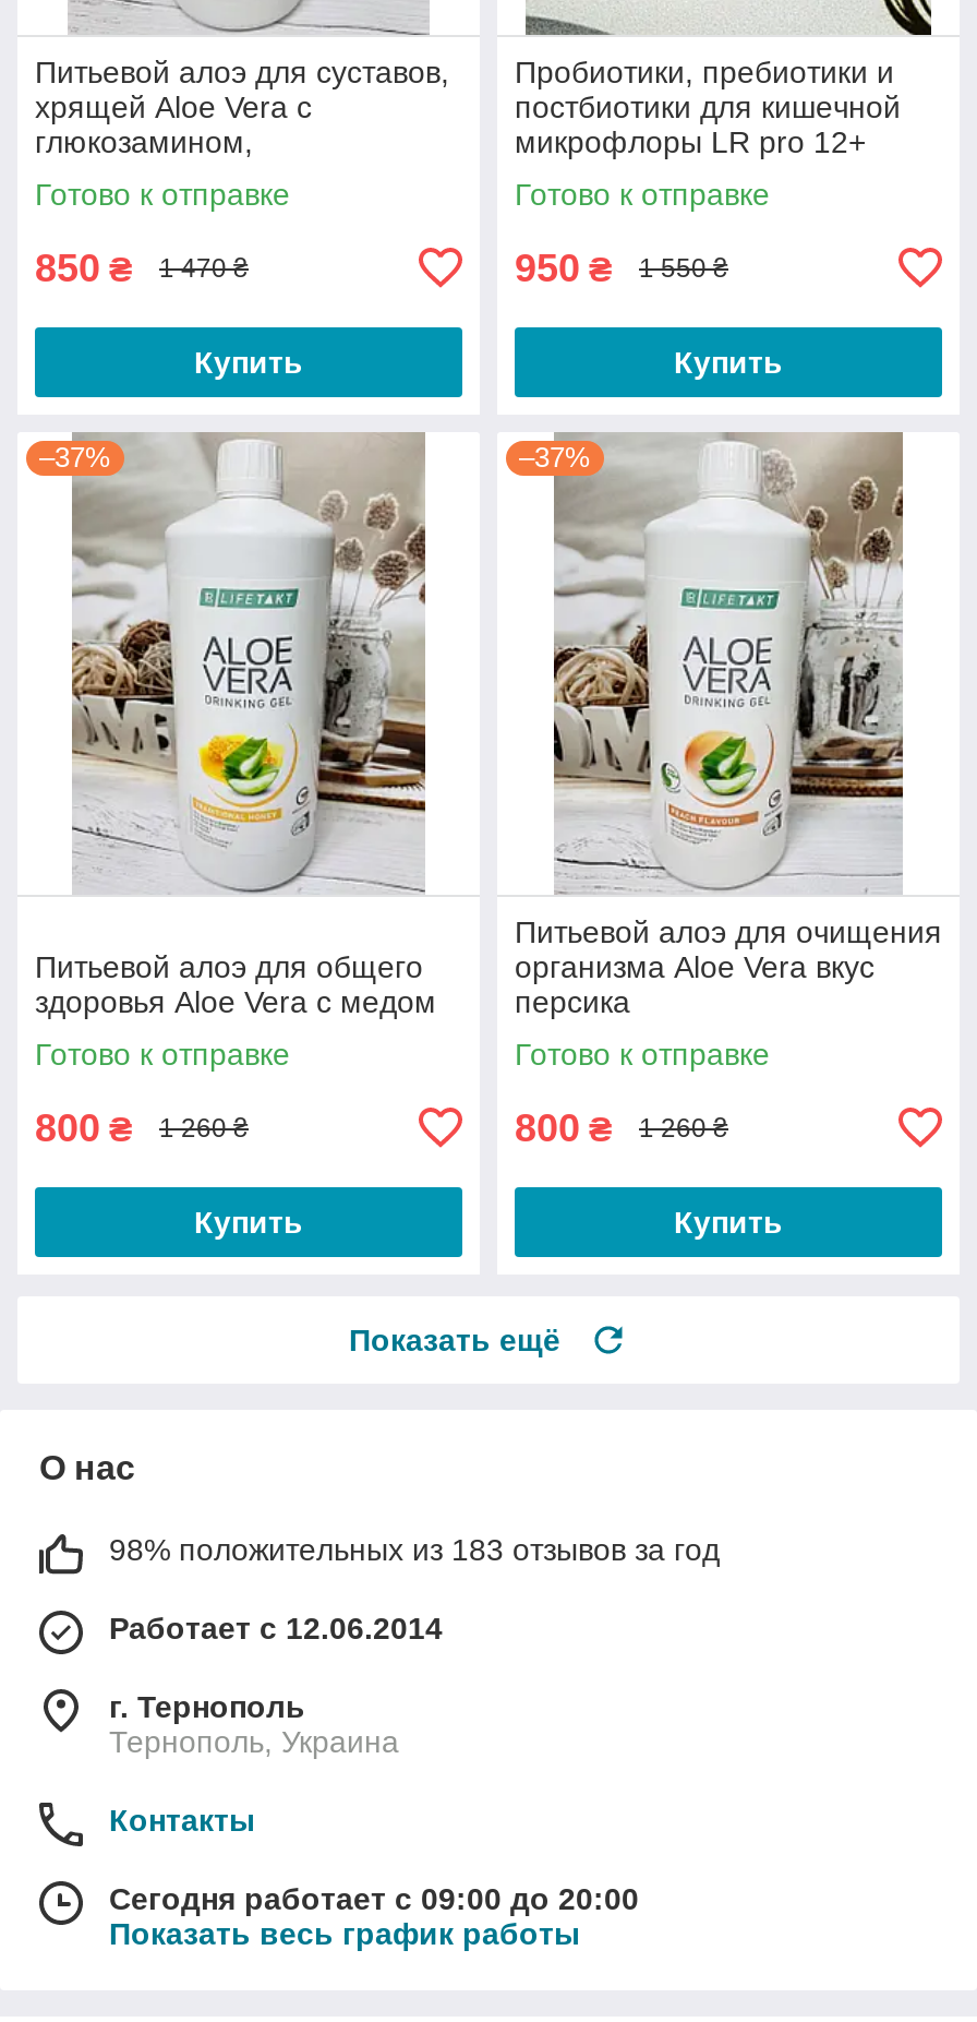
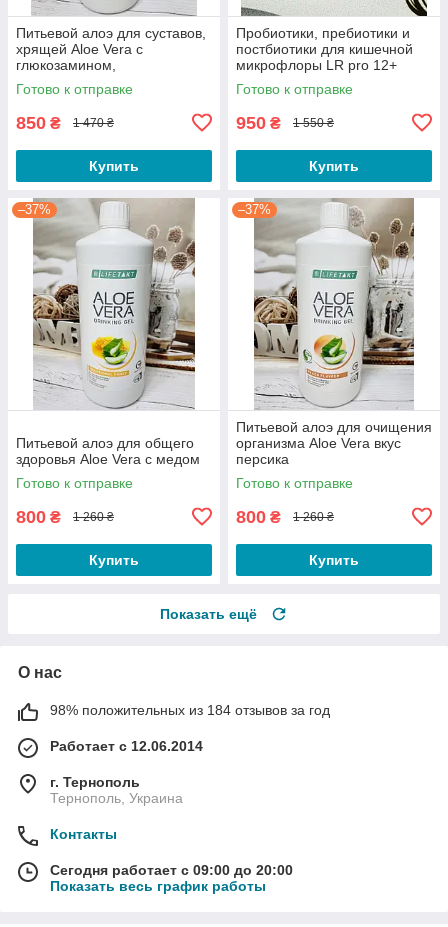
- 98% положительных из 183 отзывов за год
+ 98% положительных из 184 отзывов за год
